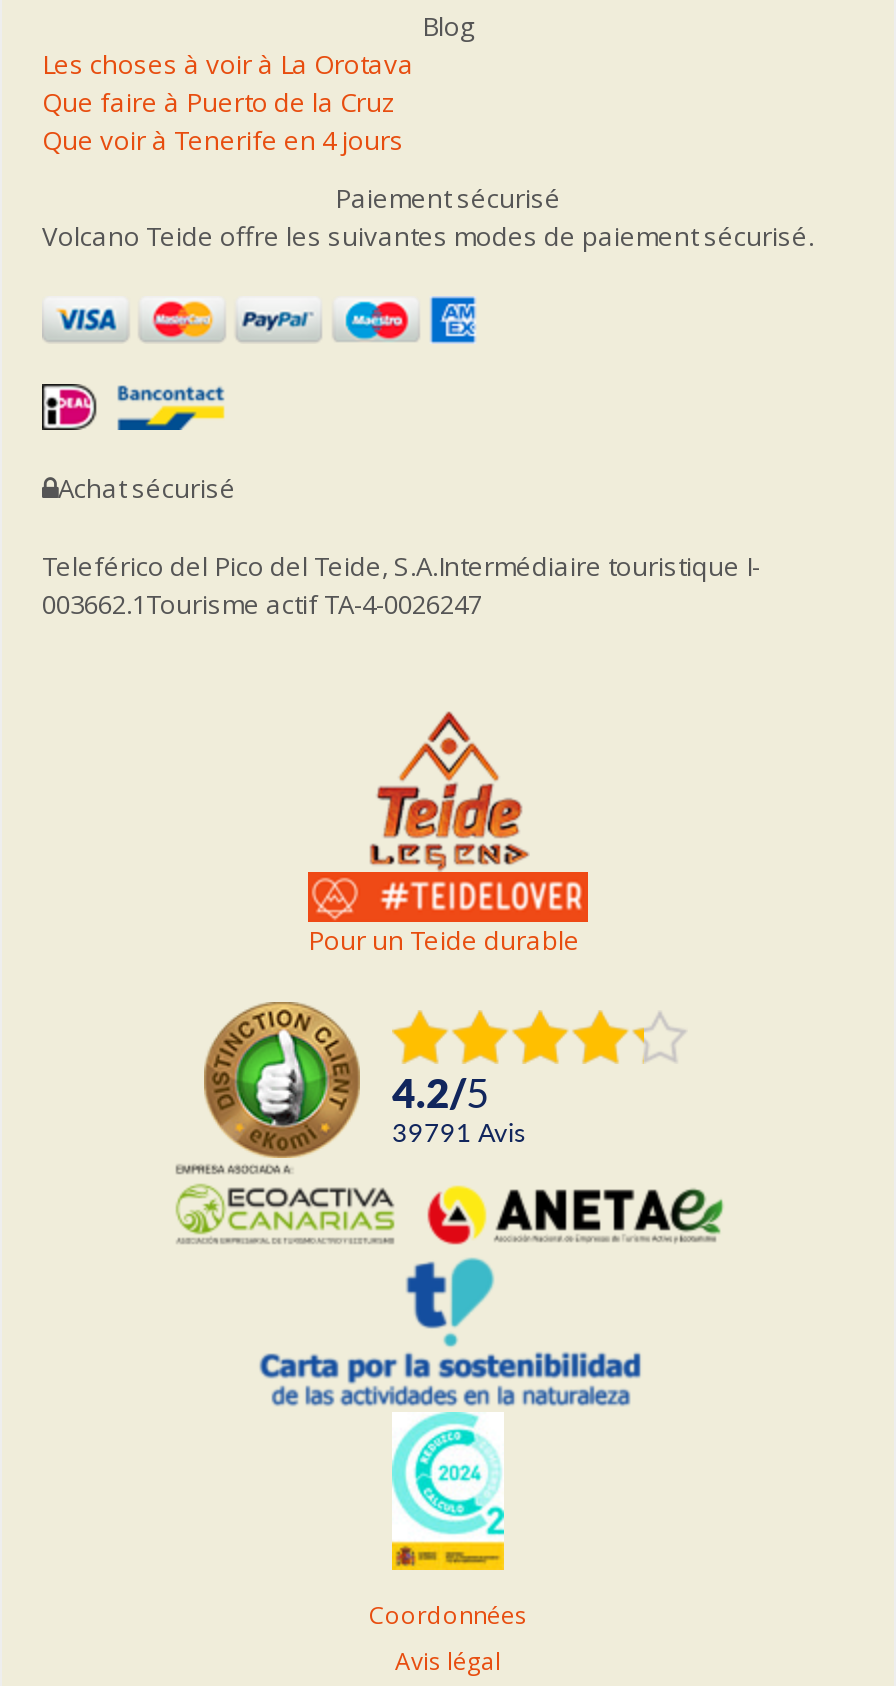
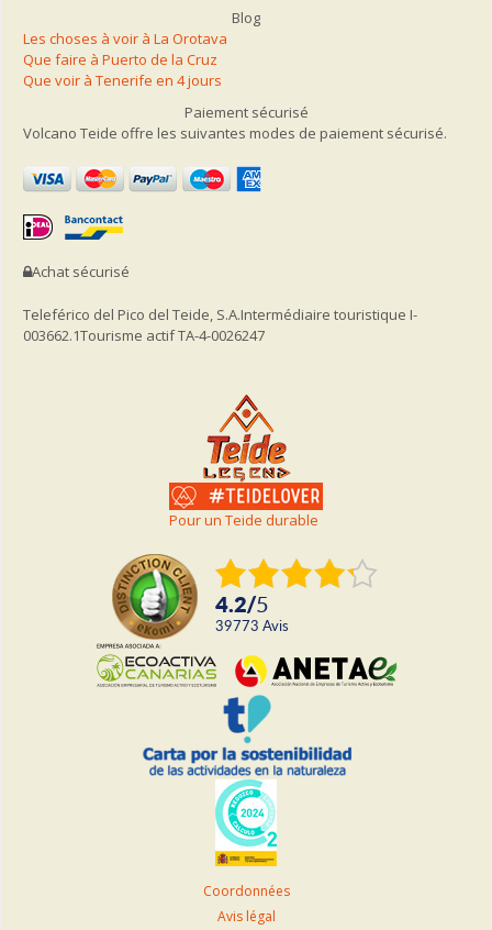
- 39791 avis
+ 39773 avis
